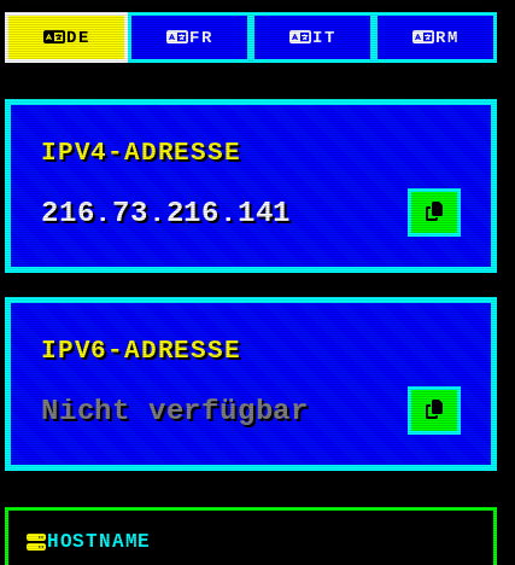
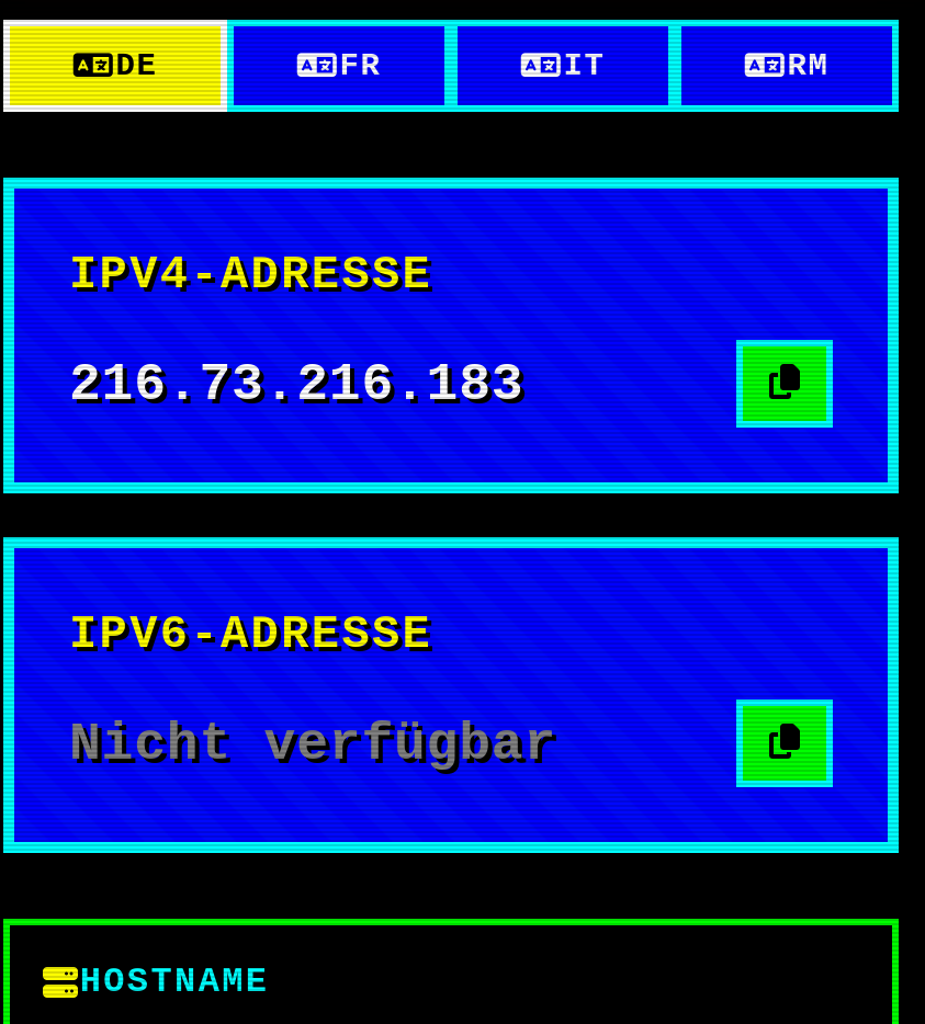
- 216.73.216.141
+ 216.73.216.183
